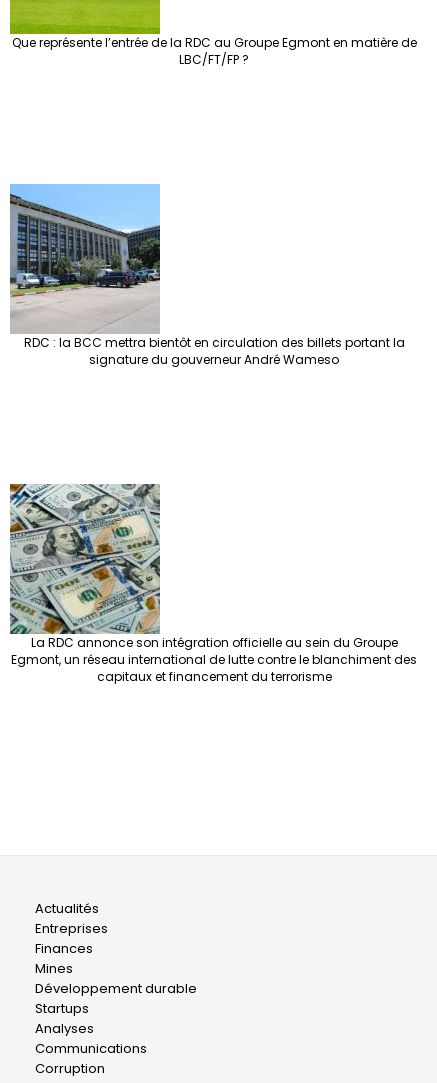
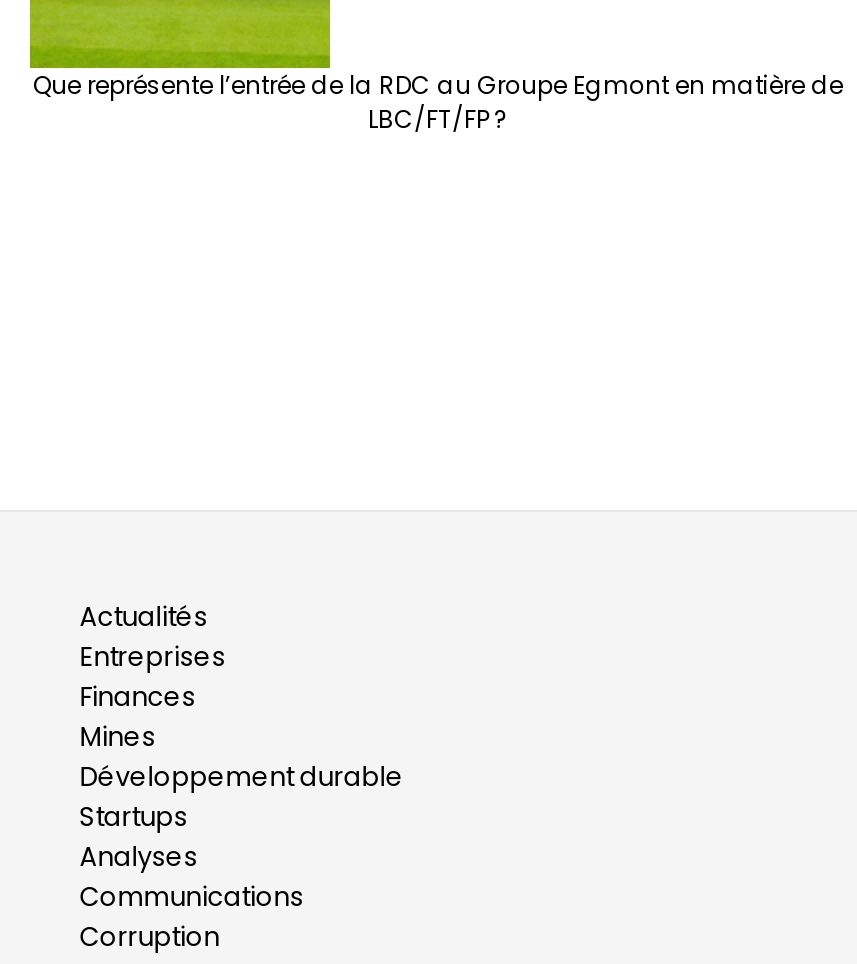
- [image]
- RDC : la BCC mettra bientôt en circulation des billets portant la
- signature du gouverneur André Wameso

- [image]
- La RDC annonce son intégration officielle au sein du Groupe
- Egmont, un réseau international de lutte contre le blanchiment des
- capitaux et financement du terrorisme
